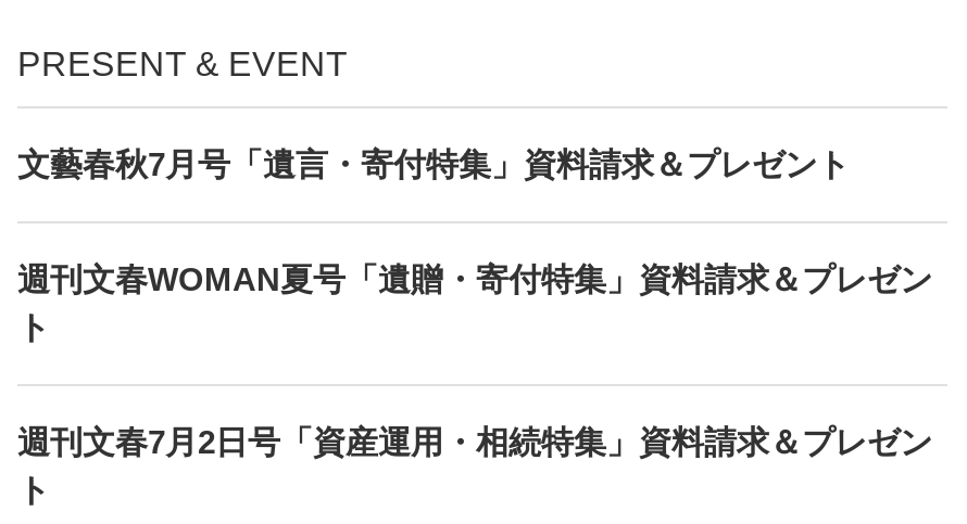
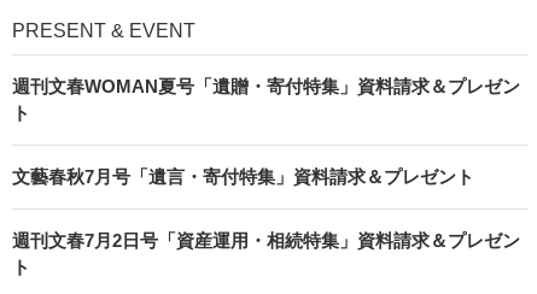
moved down: 文藝春秋7月号「遺言・寄付特集」資料請求＆プレゼント

moved up: 週刊文春WOMAN夏号「遺贈・寄付特集」資料請求＆プレゼン | ト
